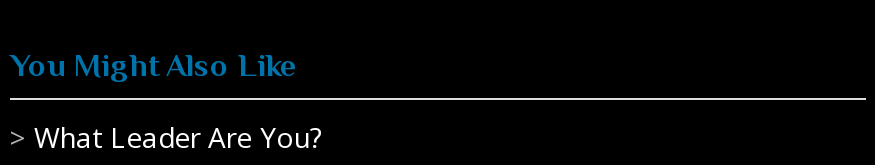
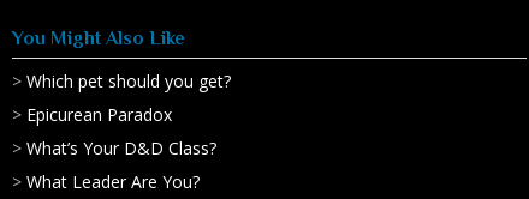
+ > Which pet should you get?
+ > Epicurean Paradox
+ > What’s Your D&D Class?
